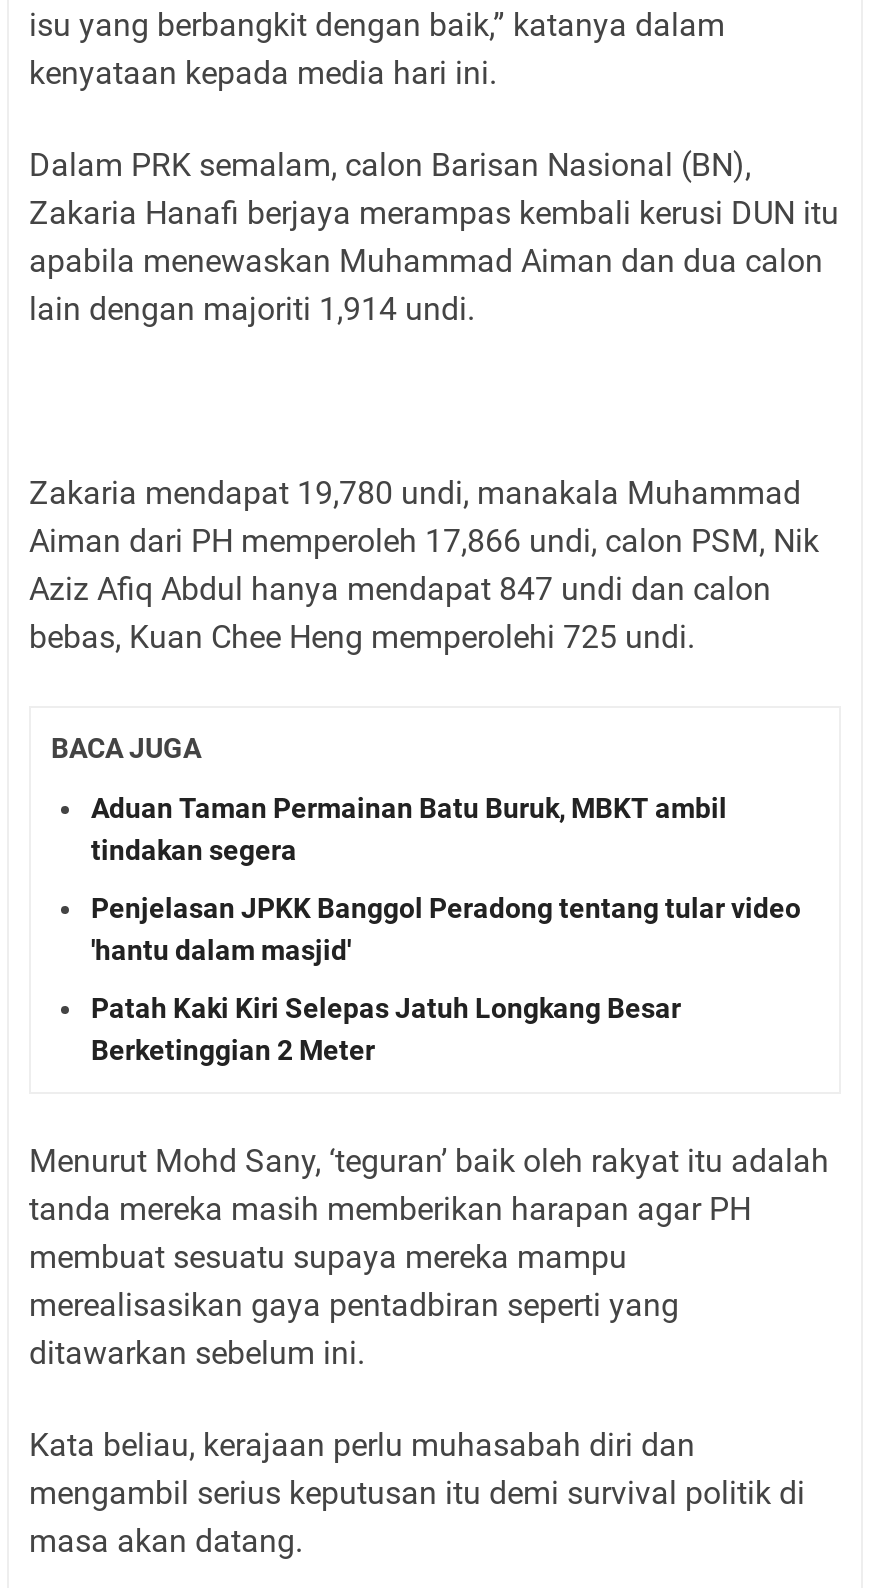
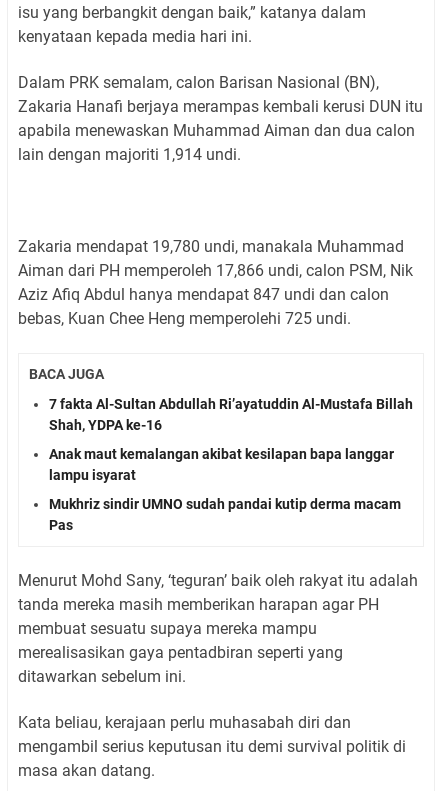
- Aduan Taman Permainan Batu Buruk, MBKT ambil
- tindakan segera
+ 7 fakta Al-Sultan Abdullah Ri’ayatuddin Al-Mustafa Billah
+ Shah, YDPA ke-16

- Penjelasan JPKK Banggol Peradong tentang tular video
- 'hantu dalam masjid'
+ Anak maut kemalangan akibat kesilapan bapa langgar
+ lampu isyarat

- Patah Kaki Kiri Selepas Jatuh Longkang Besar
- Berketinggian 2 Meter
+ Mukhriz sindir UMNO sudah pandai kutip derma macam
+ Pas
